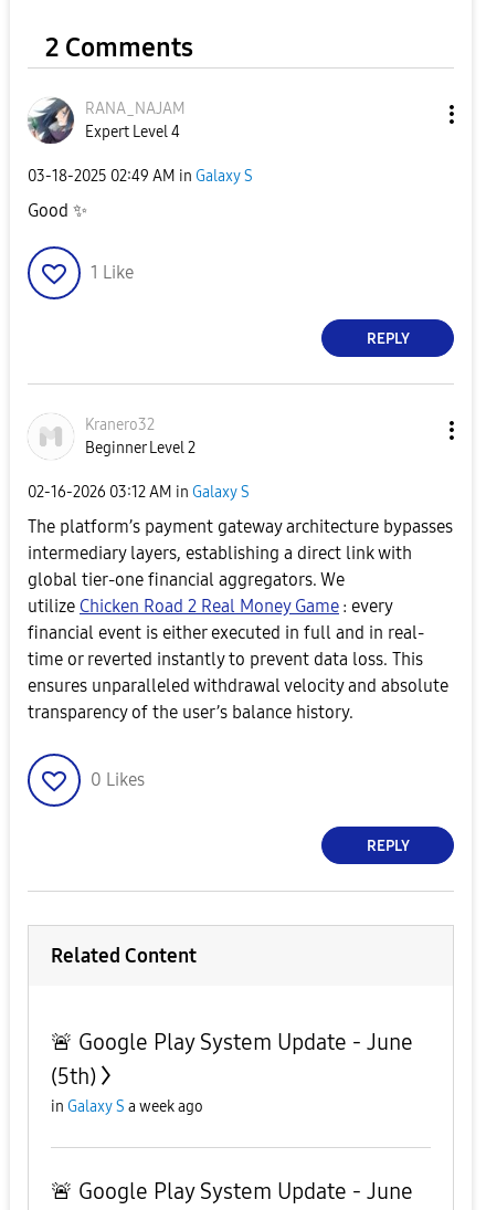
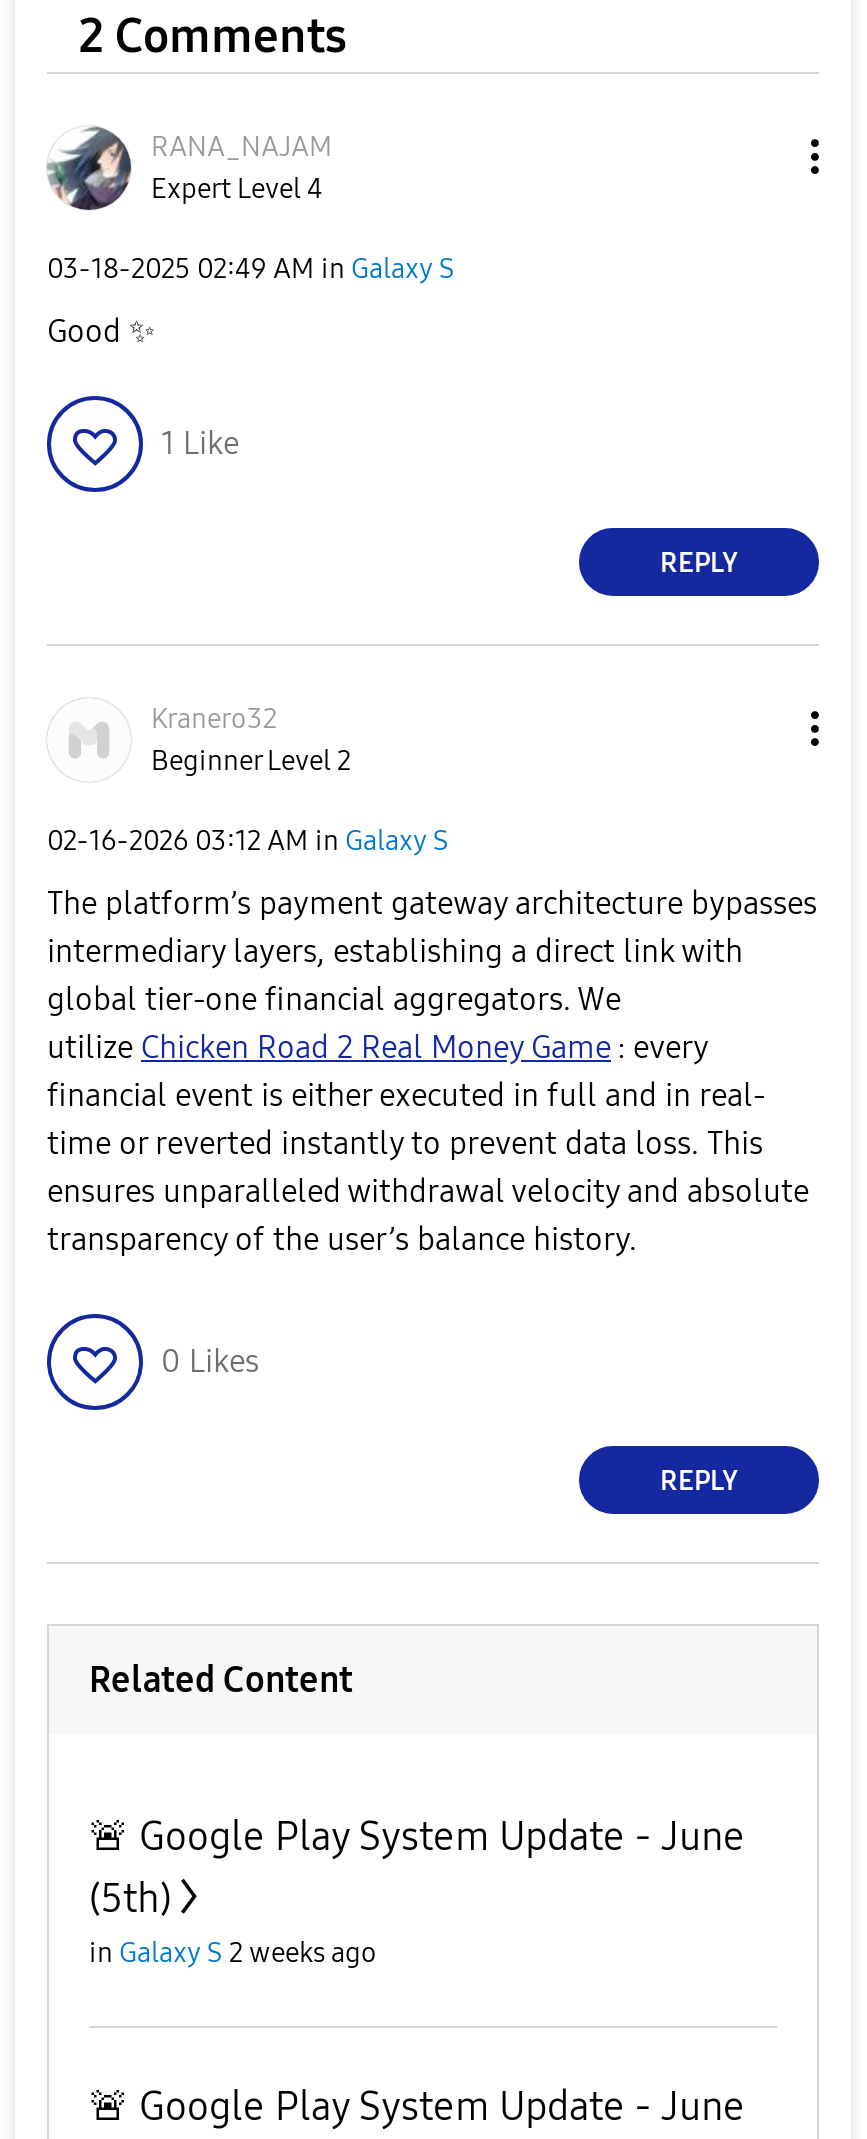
- in Galaxy S a week ago
+ in Galaxy S 2 weeks ago
